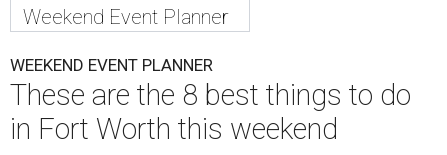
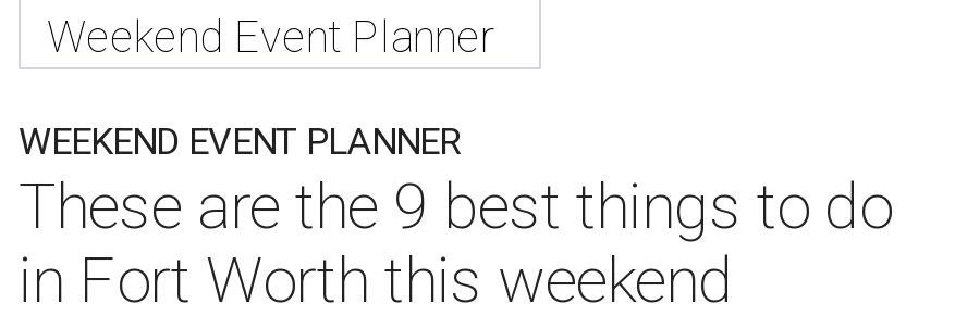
- These are the 8 best things to do
+ These are the 9 best things to do
